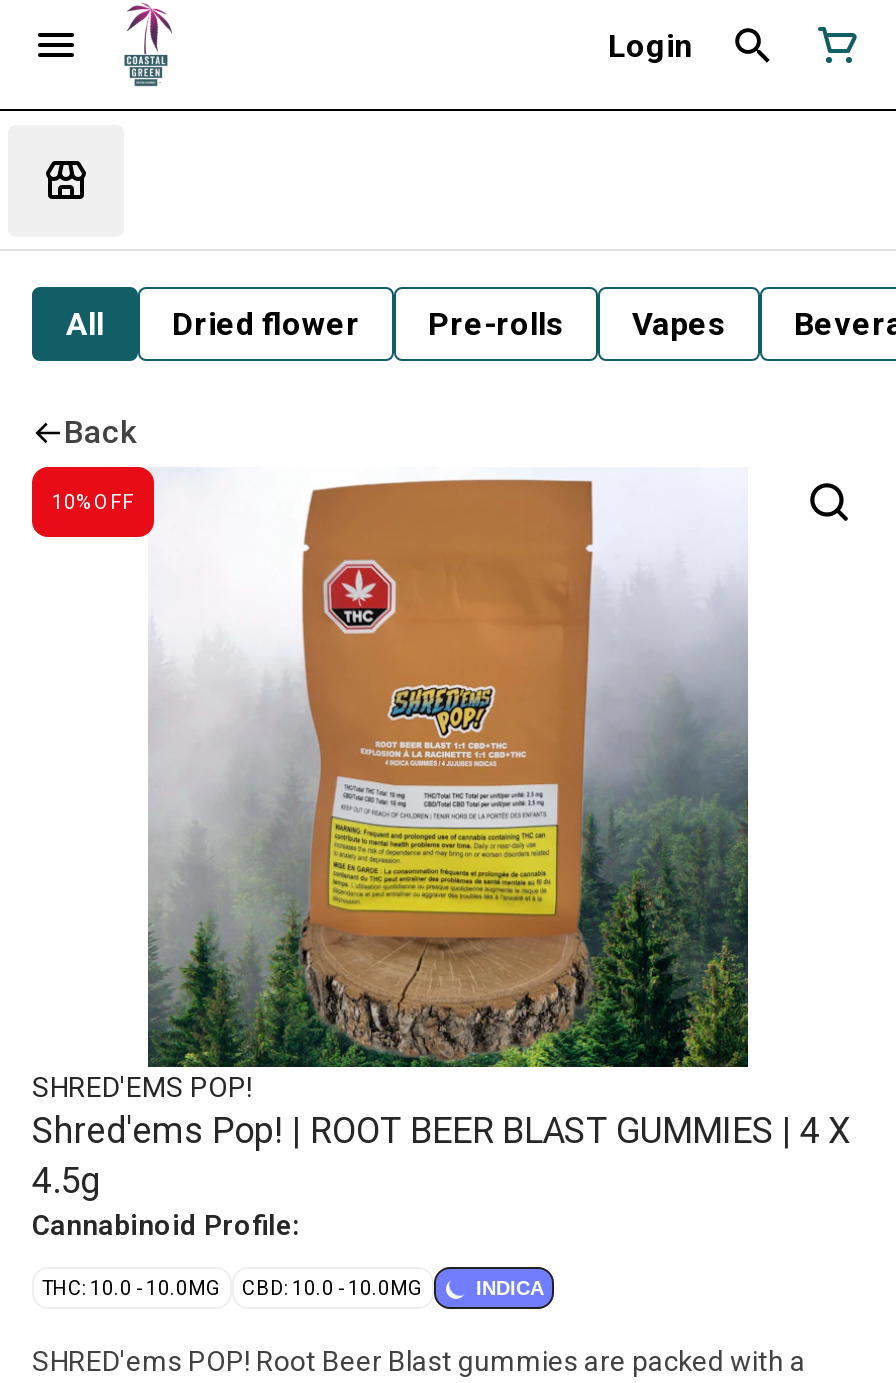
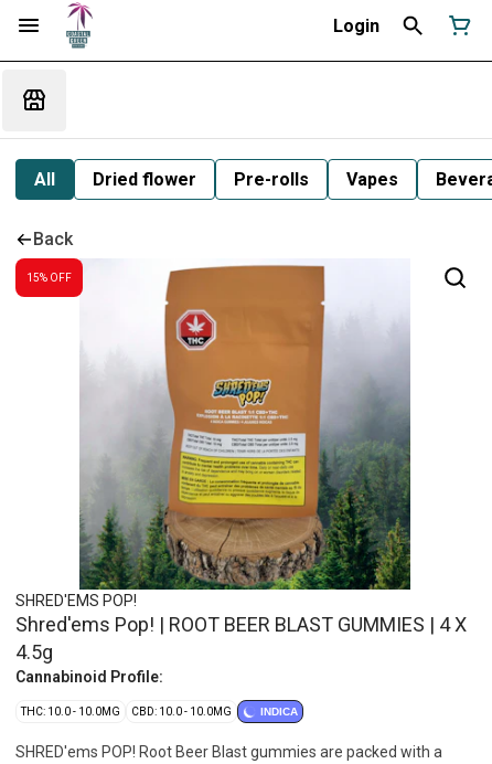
- 10% OFF
+ 15% OFF
